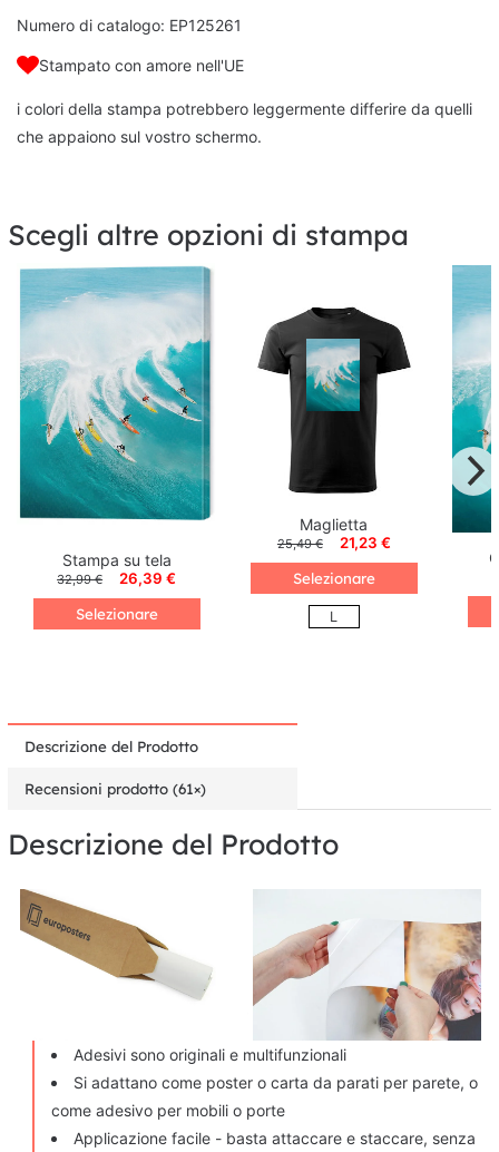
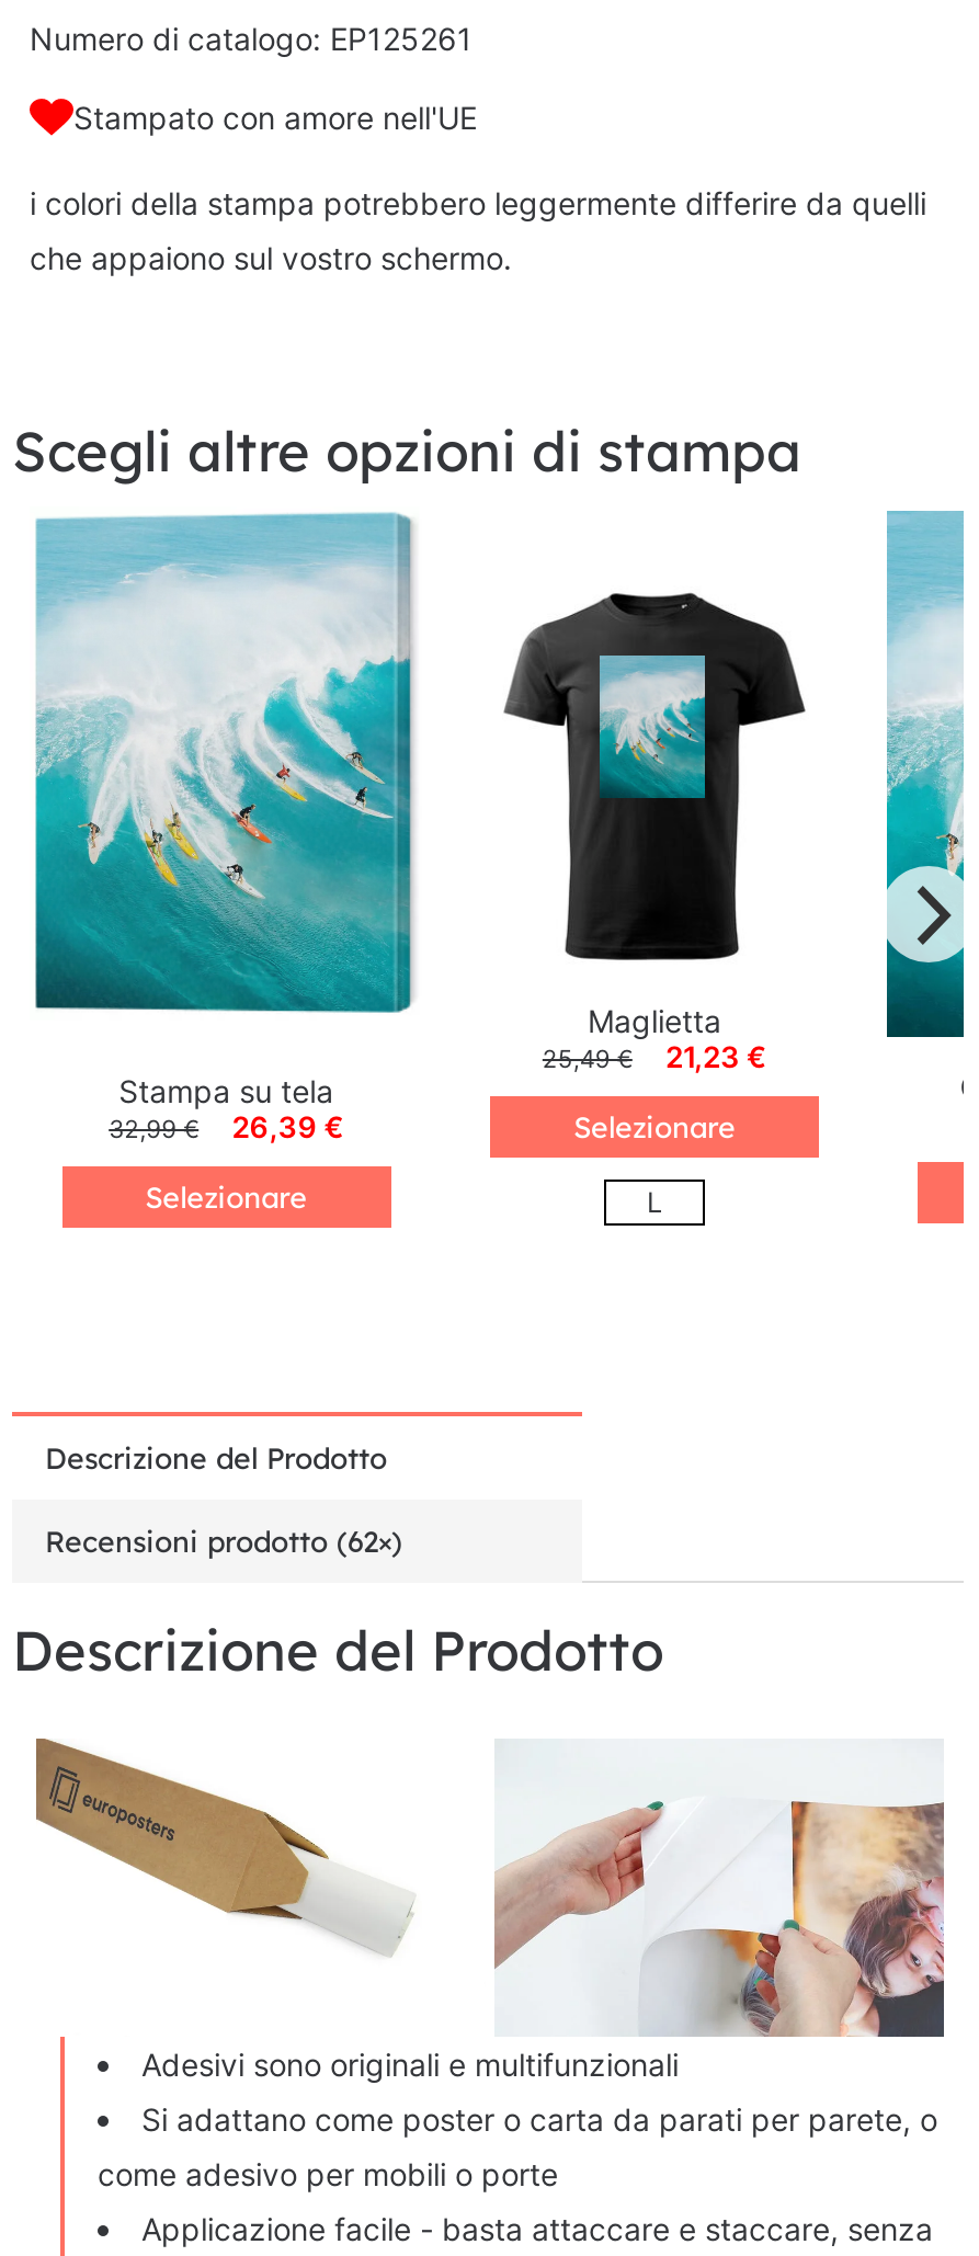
- Recensioni prodotto (61×)
+ Recensioni prodotto (62×)
